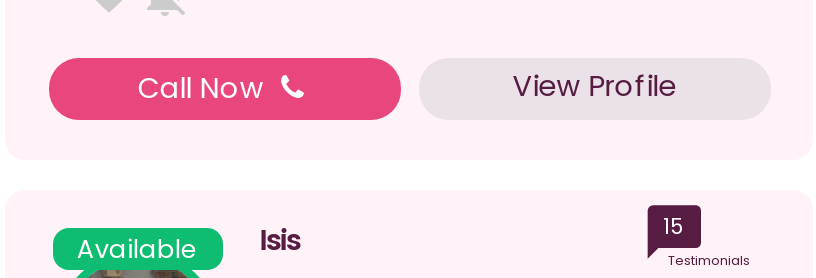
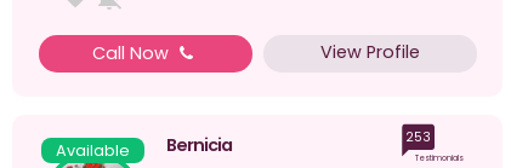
- Isis
- 15
+ Bernicia
+ 253
